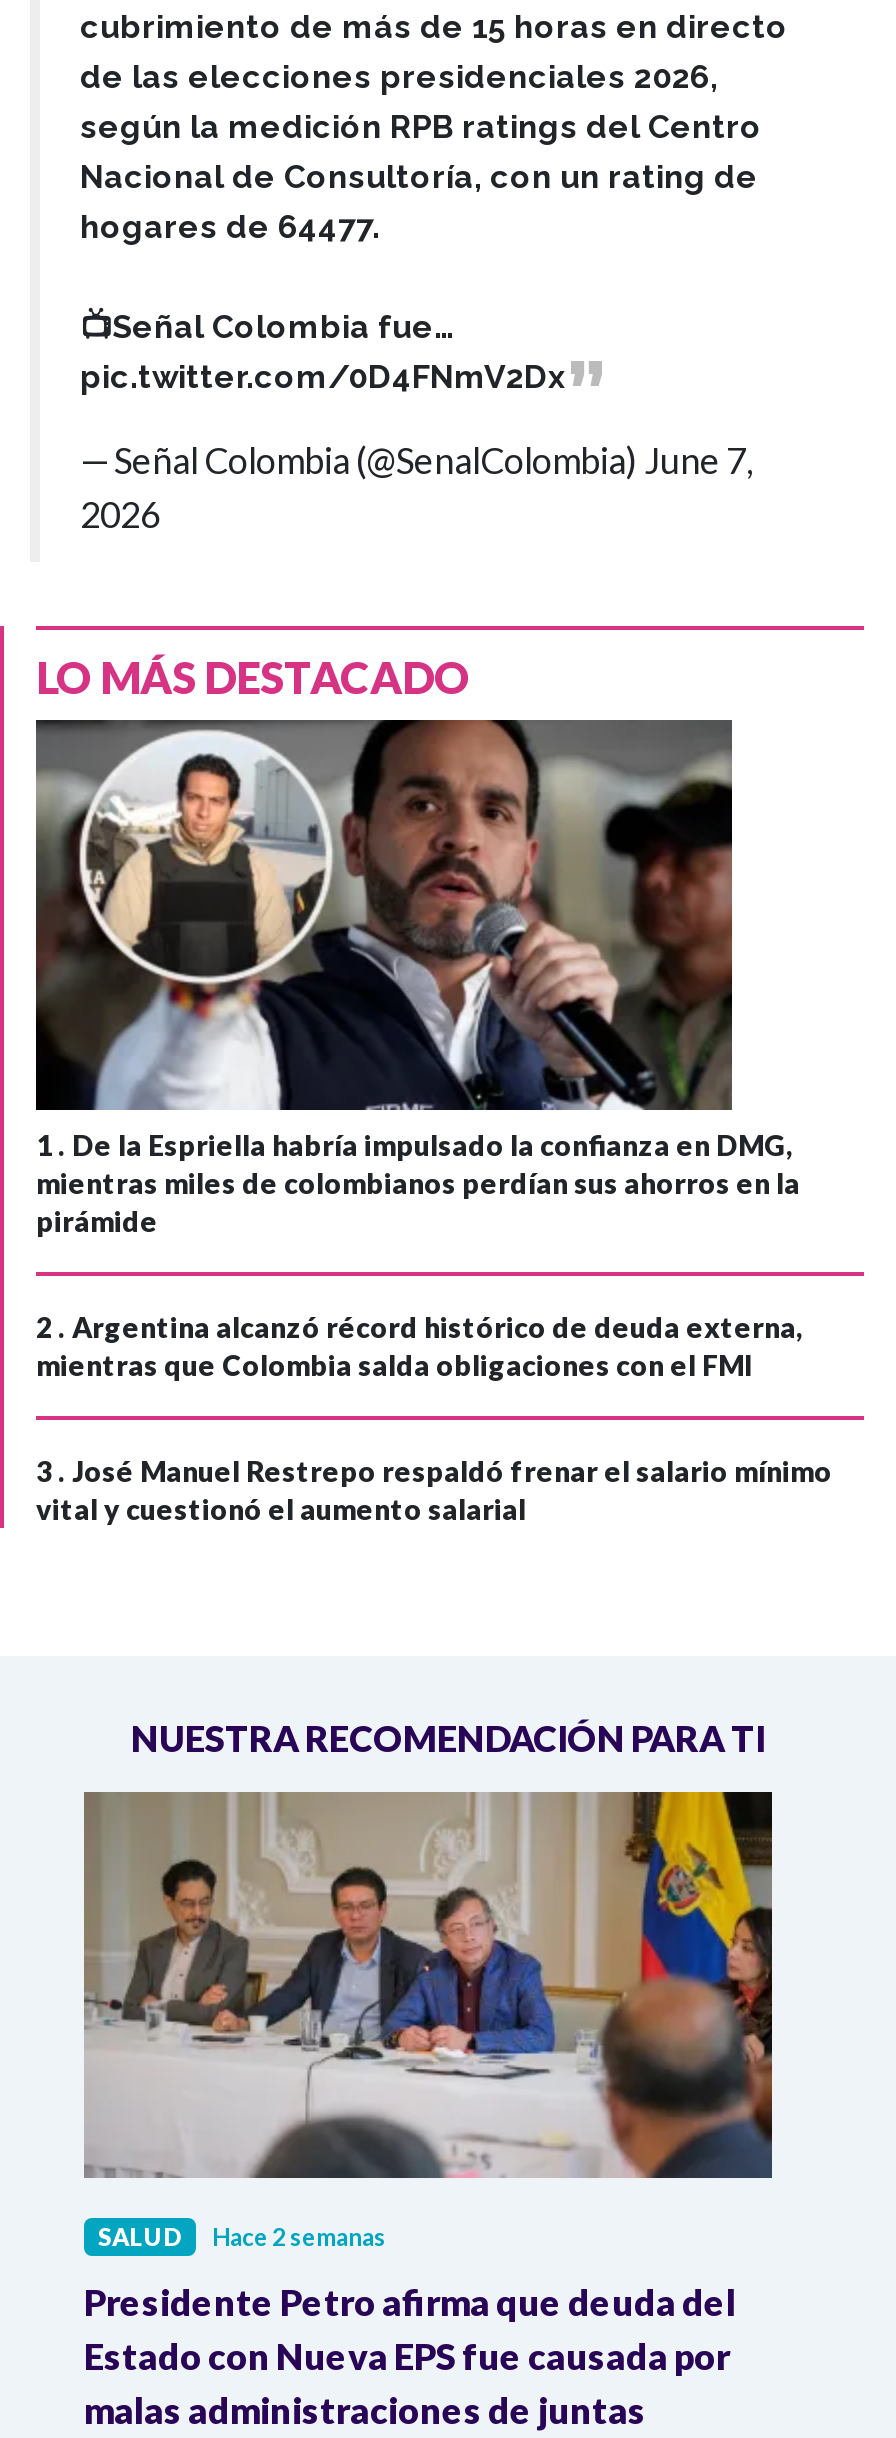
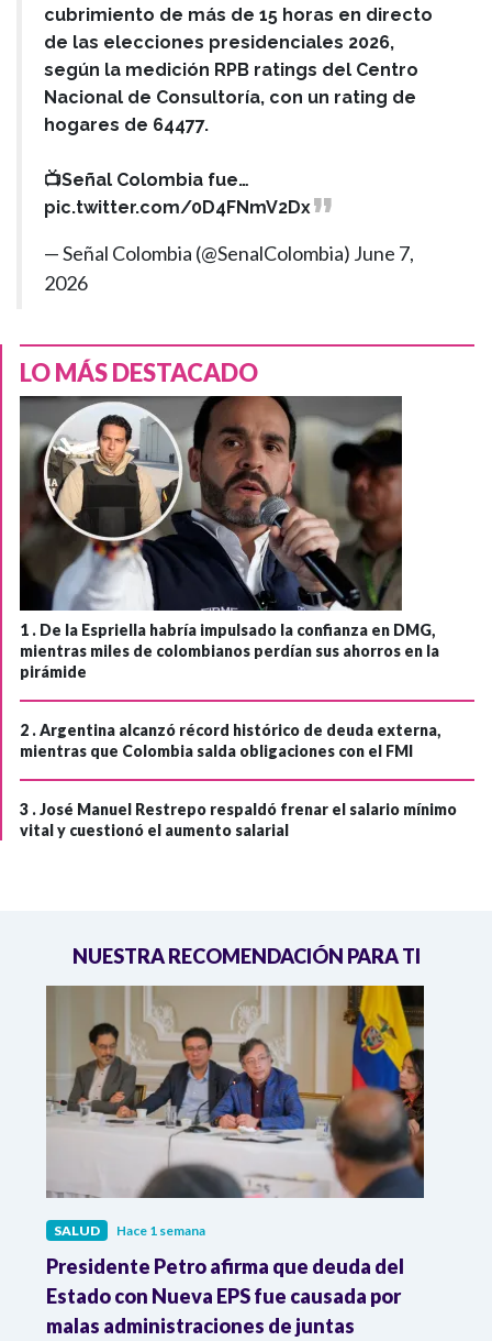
- SALUD Hace 2 semanas
+ SALUD Hace 1 semana
